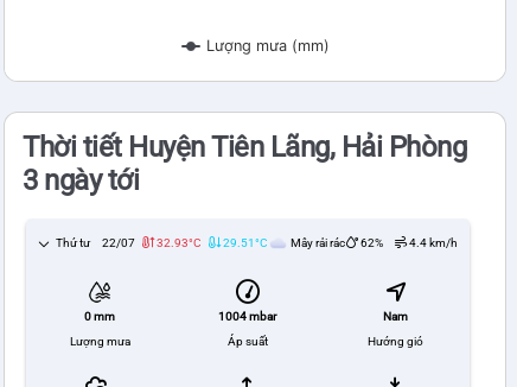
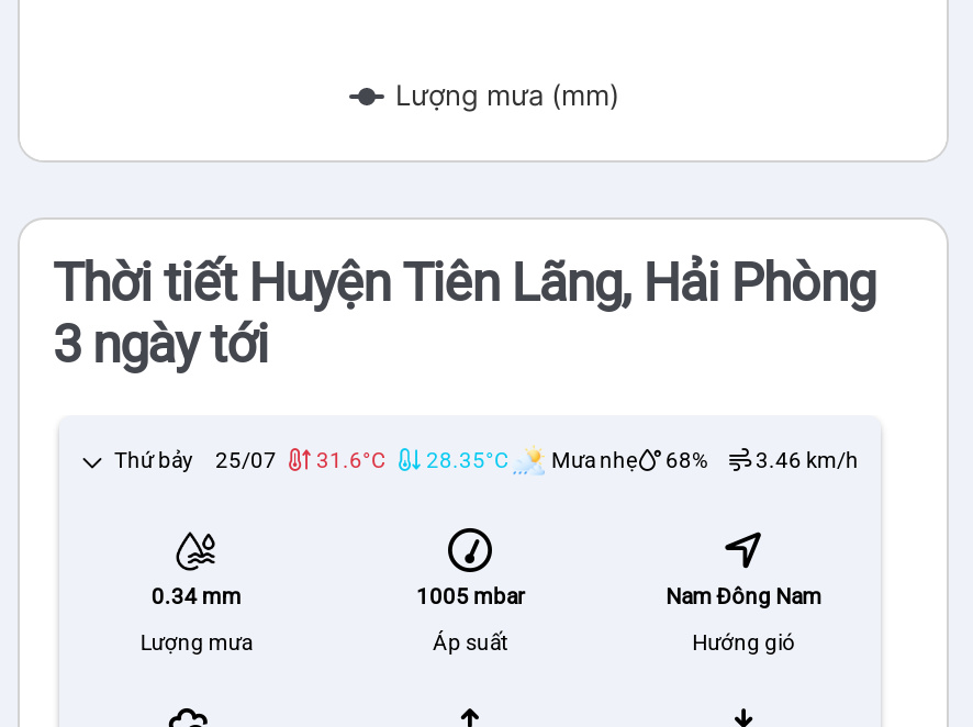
- Thứ tư
- 22/07
- 32.93°C
- 29.51°C
- Mây rải rác
- 62%
- 4.4 km/h
+ Thứ bảy
+ 25/07
+ 31.6°C
+ 28.35°C
+ Mưa nhẹ
+ 68%
+ 3.46 km/h

- 0 mm
+ 0.34 mm

- 1004 mbar
+ 1005 mbar

- Nam
+ Nam Đông Nam
